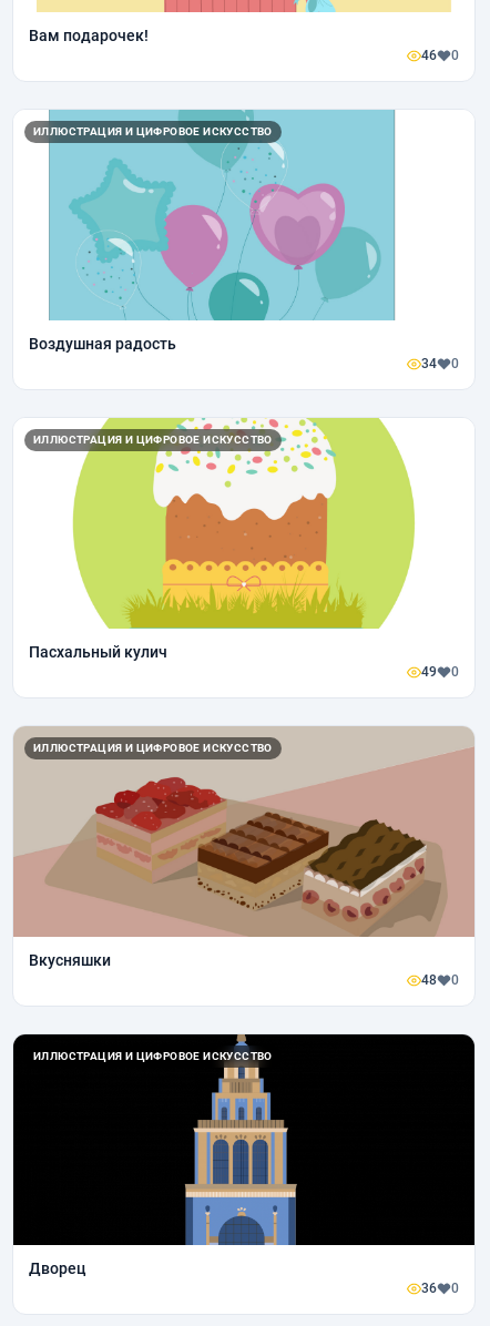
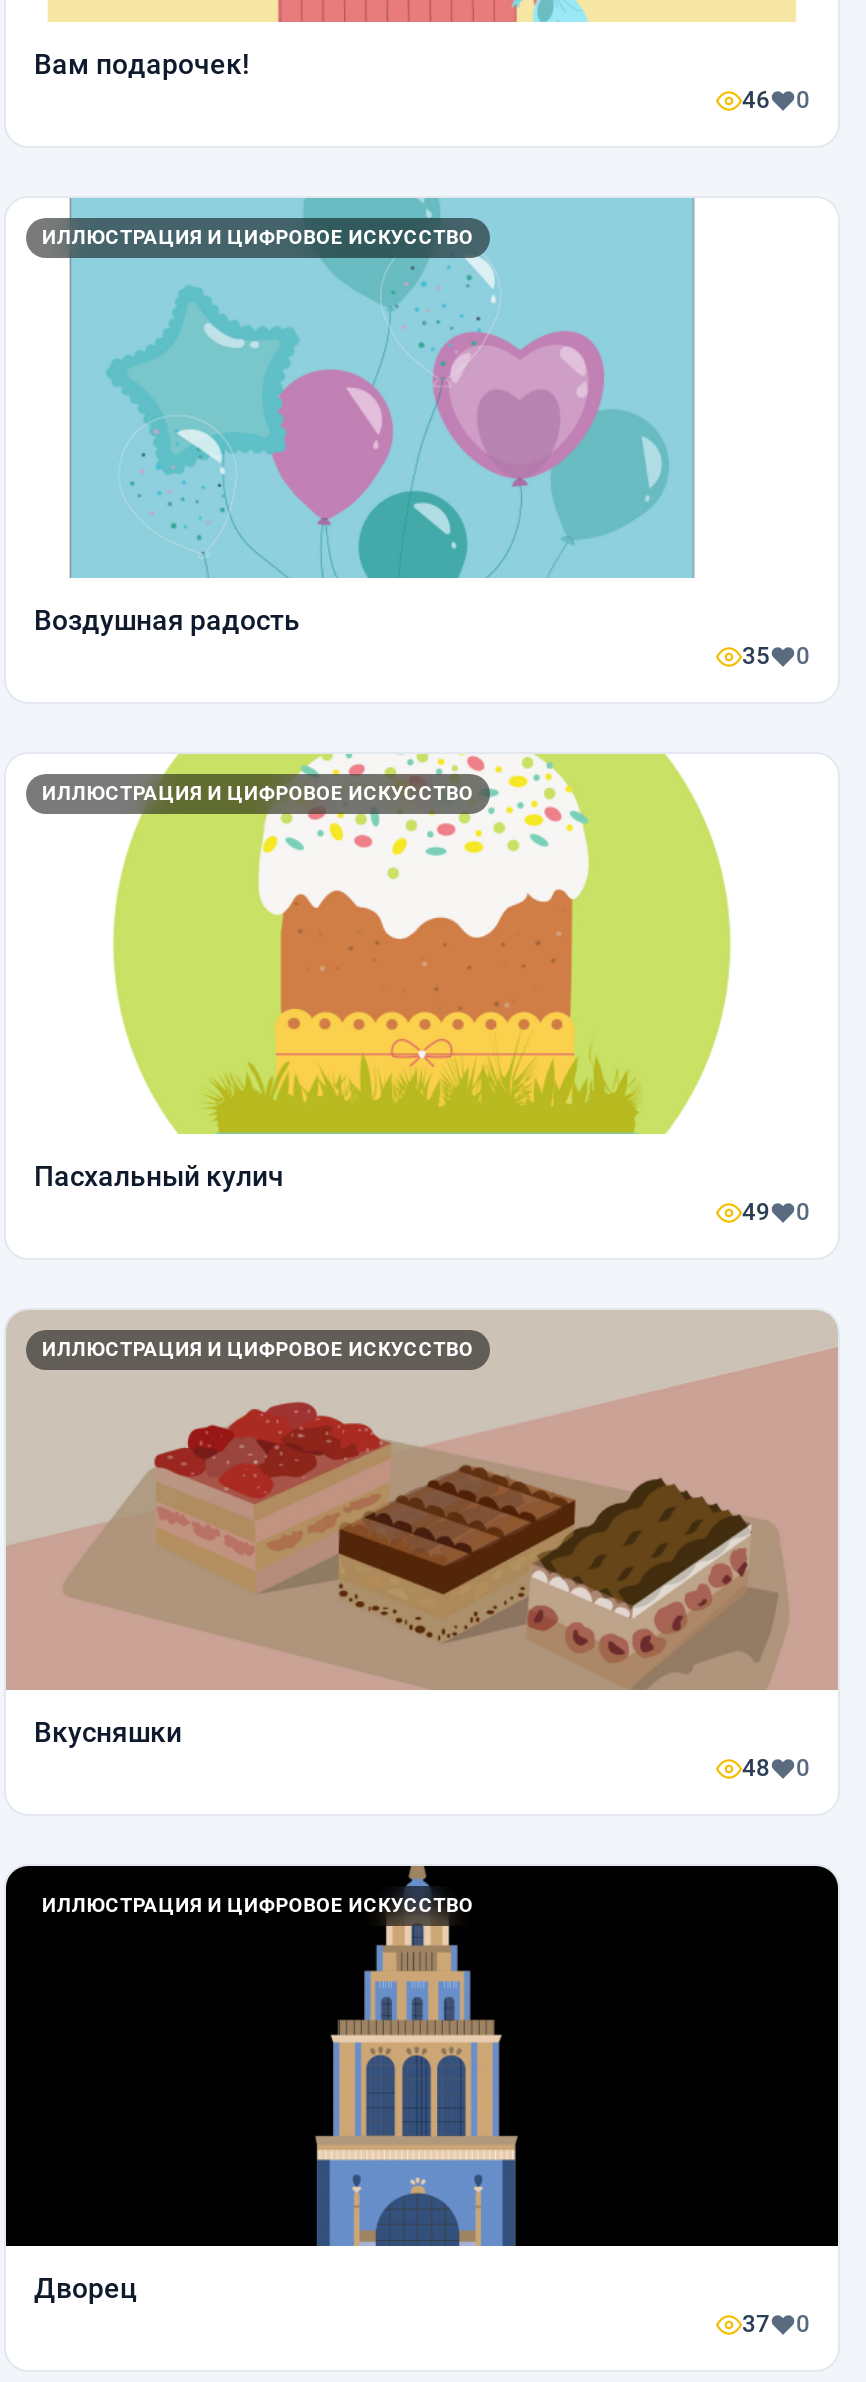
- 34 0
+ 35 0

- 36 0
+ 37 0
